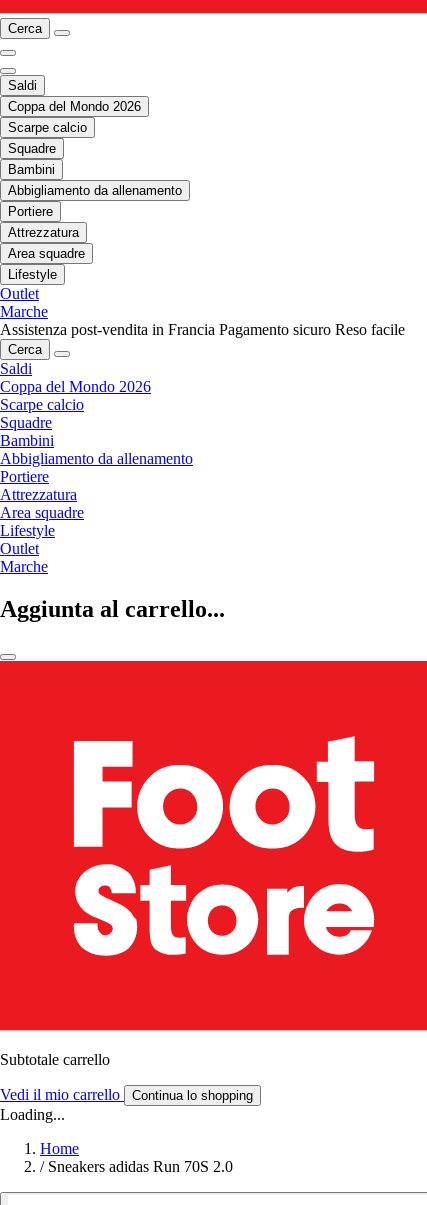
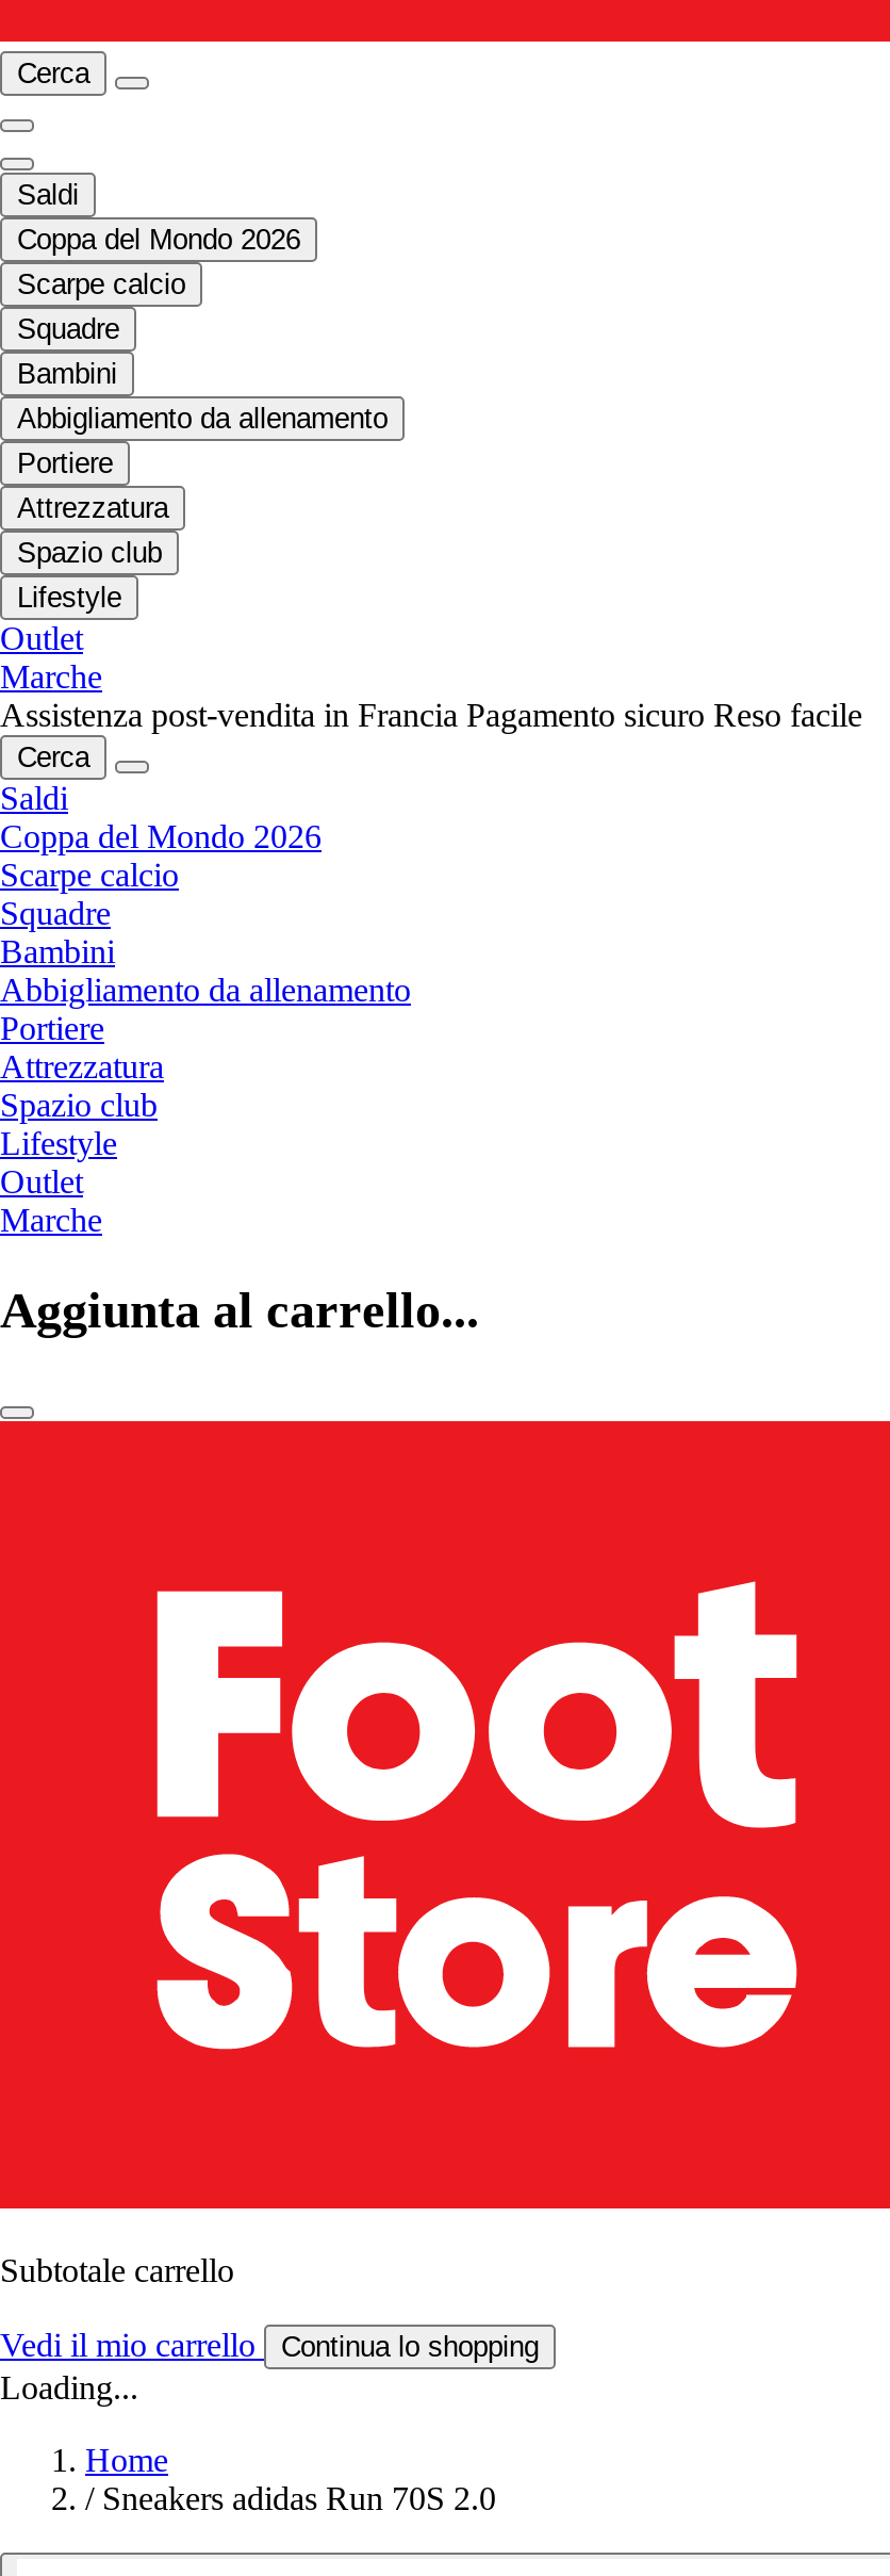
- Area squadre
+ Spazio club

- Area squadre
+ Spazio club
